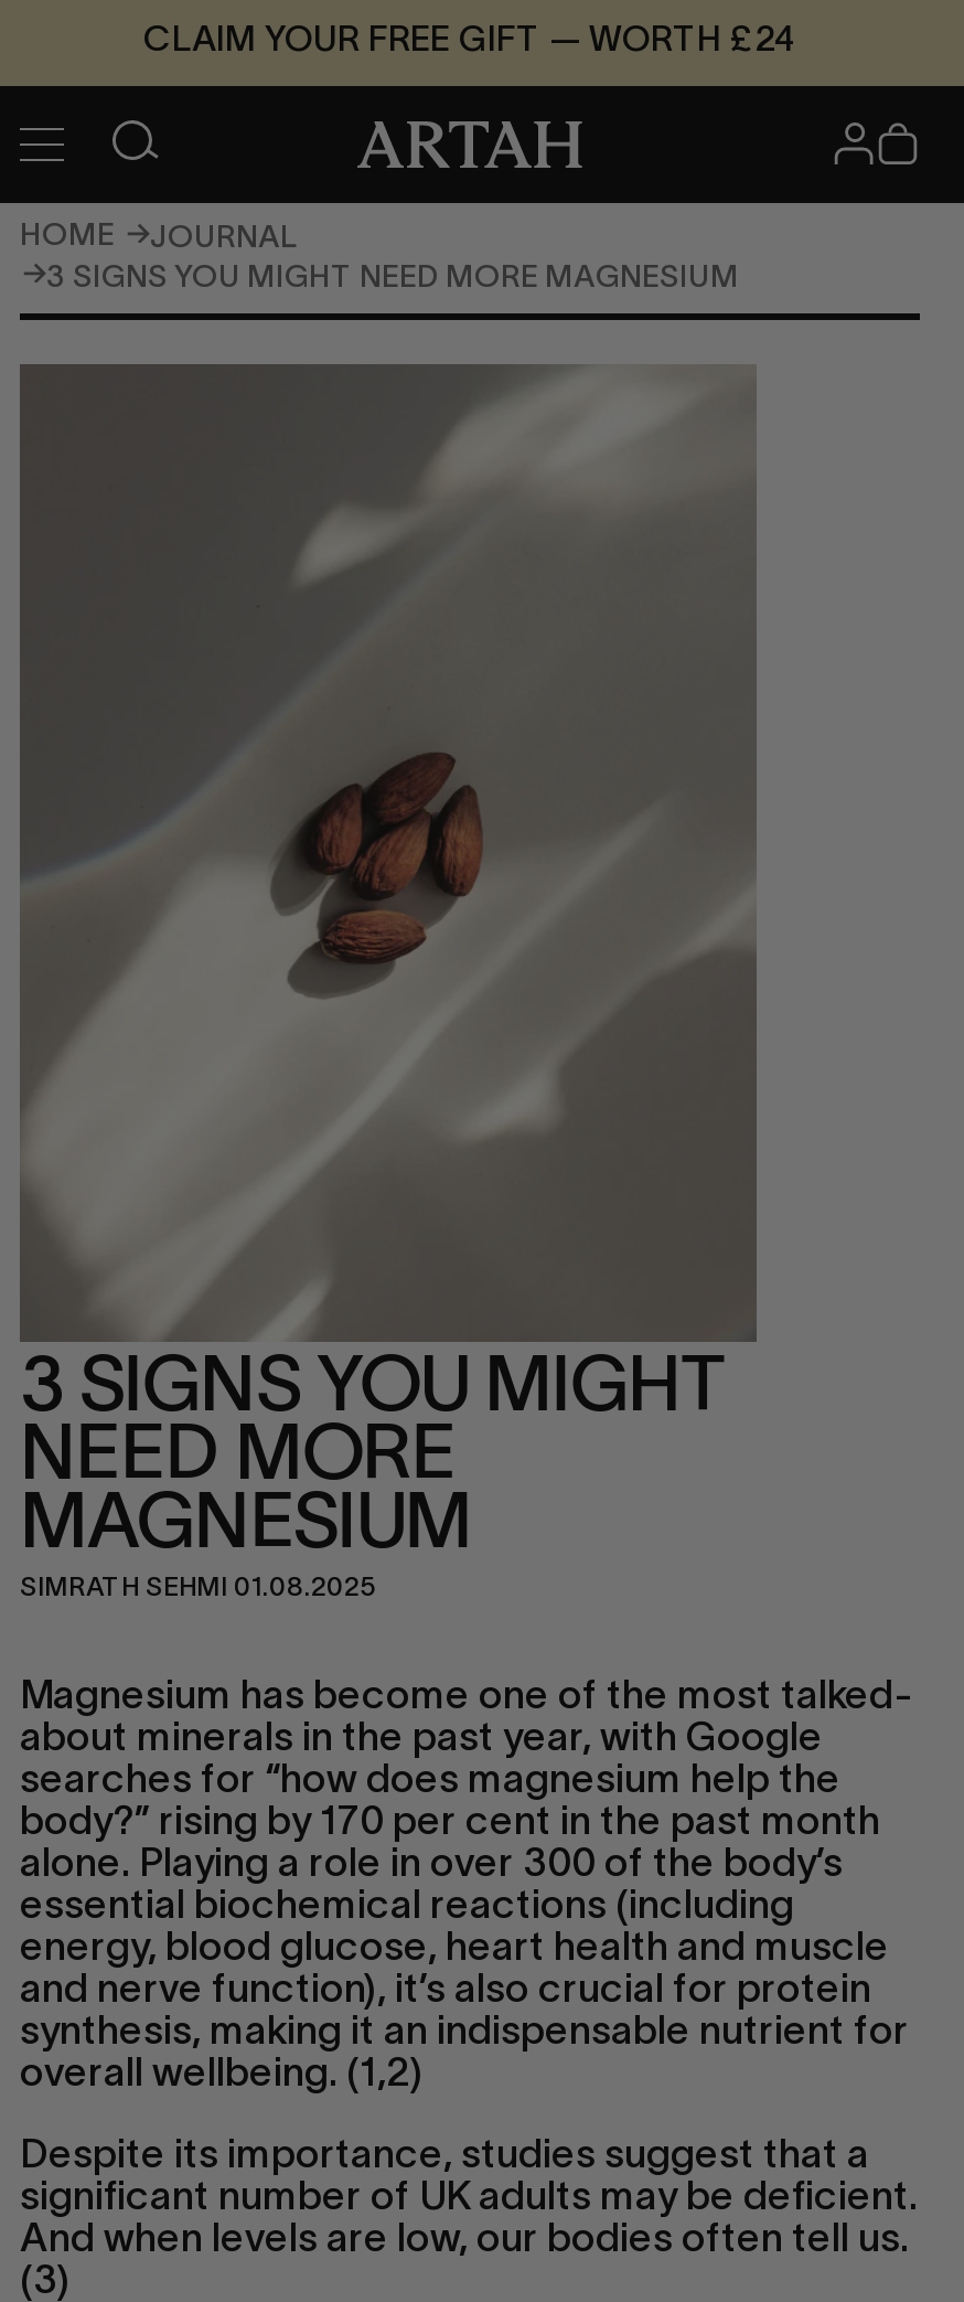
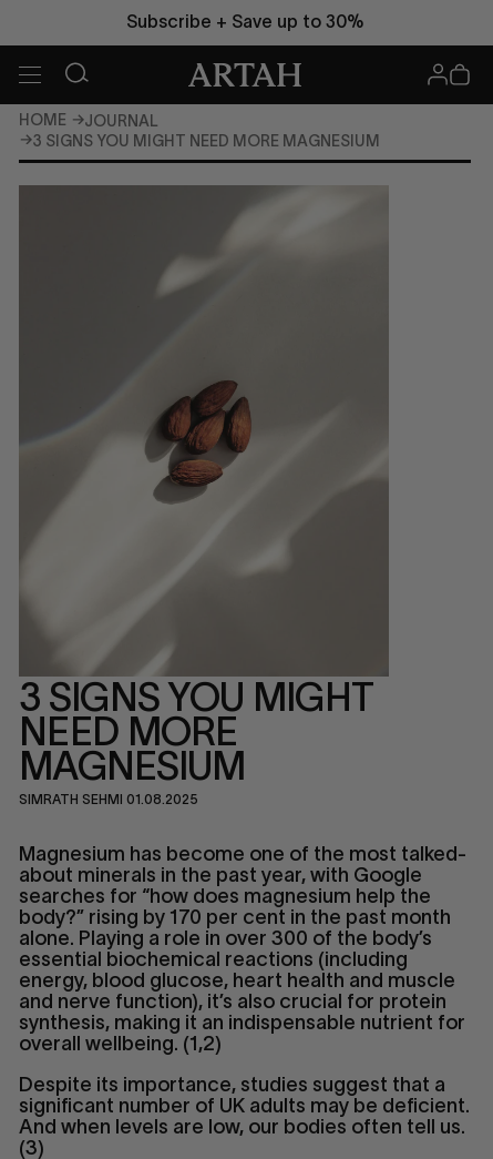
- CLAIM YOUR FREE GIFT — WORTH £24
+ Subscribe + Save up to 30%
